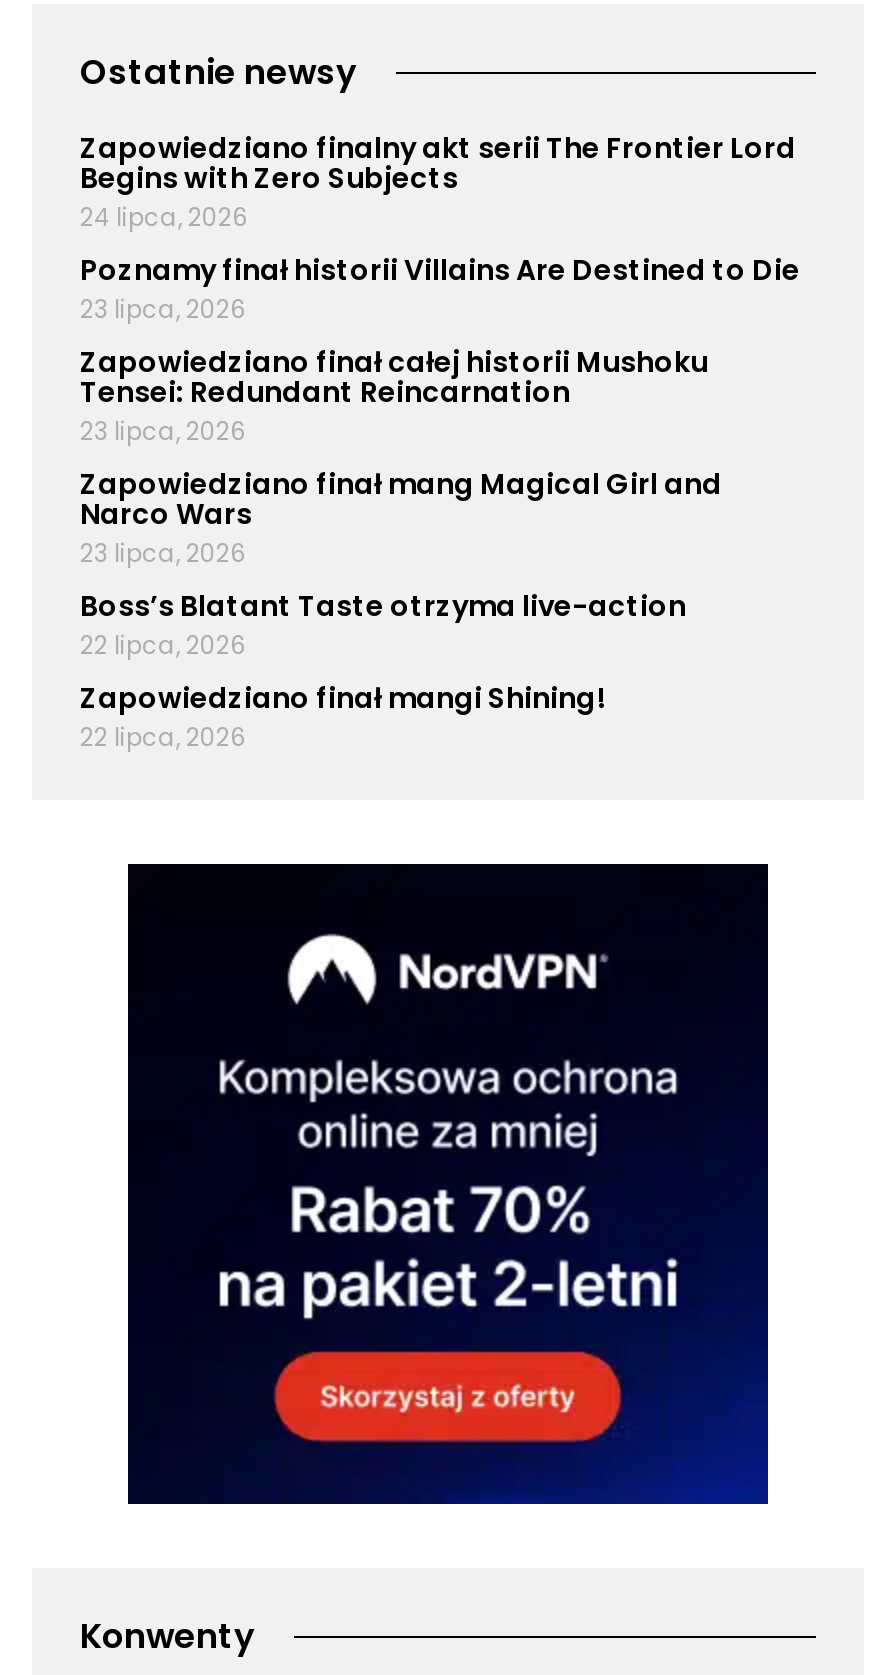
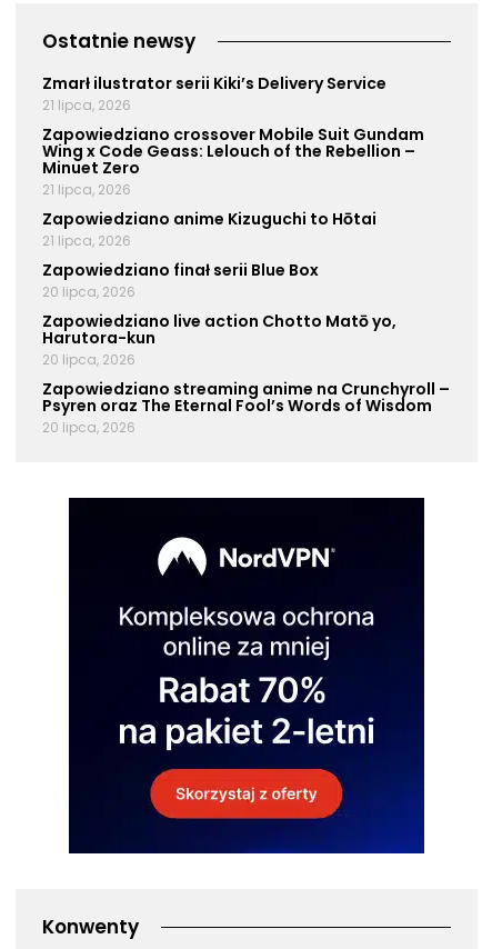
- Zapowiedziano finalny akt serii The Frontier Lord
- Begins with Zero Subjects
- 24 lipca, 2026
- Poznamy finał historii Villains Are Destined to Die
- 23 lipca, 2026
- Zapowiedziano finał całej historii Mushoku
- Tensei: Redundant Reincarnation
- 23 lipca, 2026
- Zapowiedziano finał mang Magical Girl and
- Narco Wars
- 23 lipca, 2026
- Boss’s Blatant Taste otrzyma live-action
- 22 lipca, 2026
- Zapowiedziano finał mangi Shining!
- 22 lipca, 2026
+ Zmarł ilustrator serii Kiki’s Delivery Service
+ 21 lipca, 2026
+ Zapowiedziano crossover Mobile Suit Gundam
+ Wing x Code Geass: Lelouch of the Rebellion –
+ Minuet Zero
+ 21 lipca, 2026
+ Zapowiedziano anime Kizuguchi to Hōtai
+ 21 lipca, 2026
+ Zapowiedziano finał serii Blue Box
+ 20 lipca, 2026
+ Zapowiedziano live action Chotto Matō yo,
+ Harutora-kun
+ 20 lipca, 2026
+ Zapowiedziano streaming anime na Crunchyroll –
+ Psyren oraz The Eternal Fool’s Words of Wisdom
+ 20 lipca, 2026
